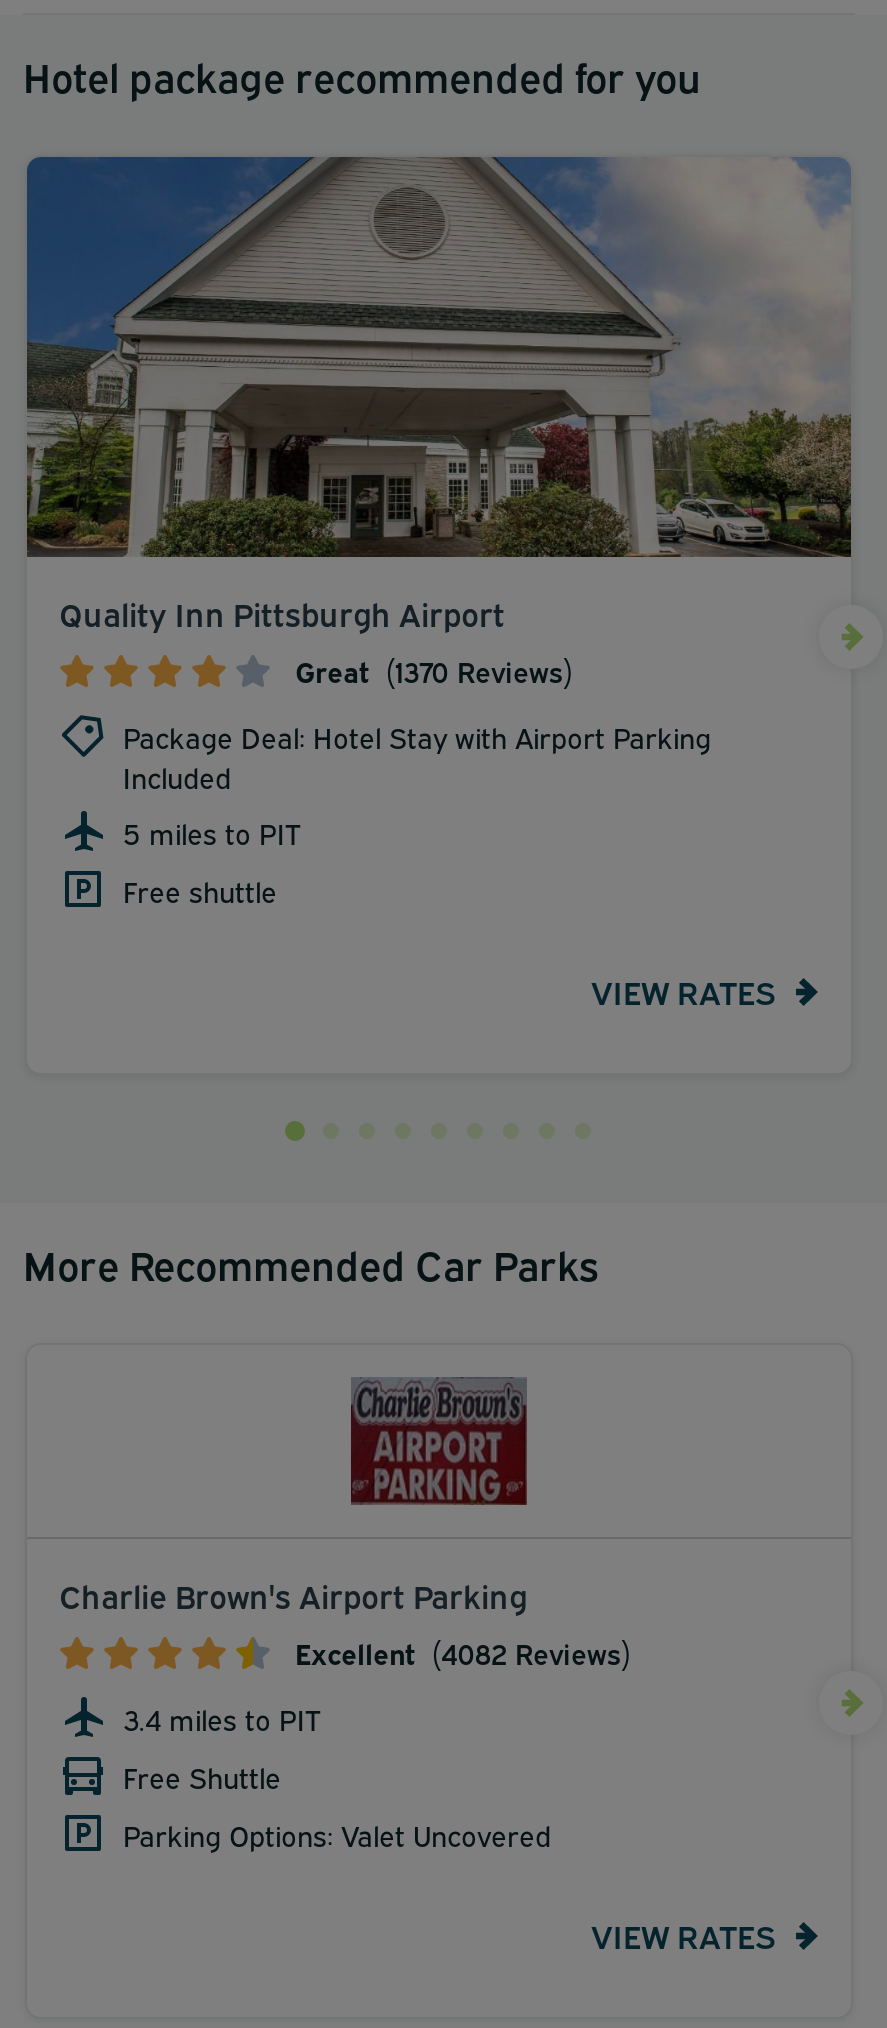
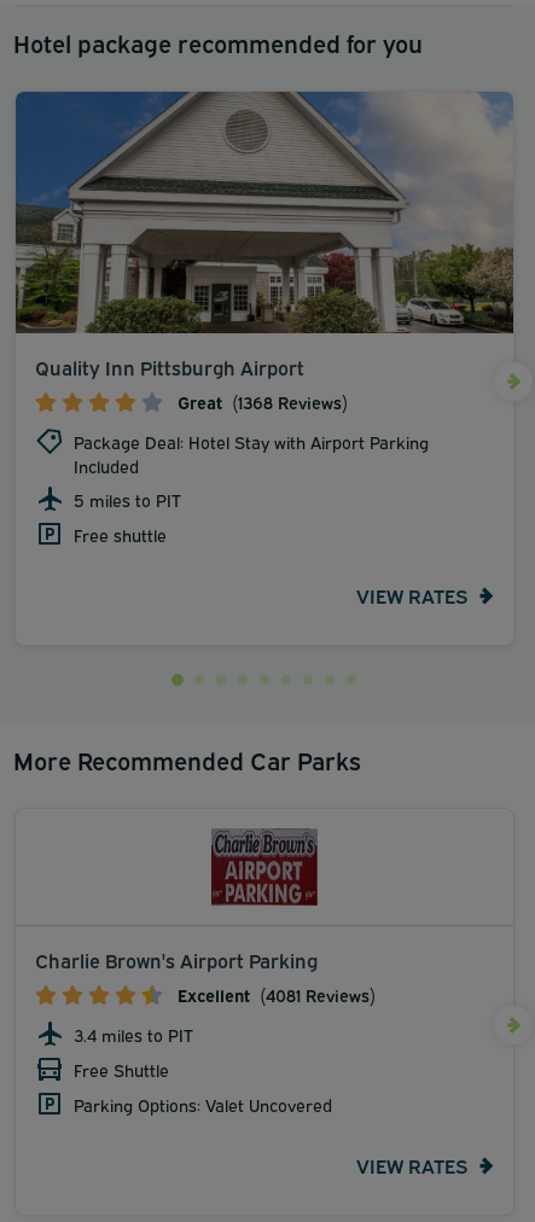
- Great (1370 Reviews)
+ Great (1368 Reviews)

- Excellent (4082 Reviews)
+ Excellent (4081 Reviews)
